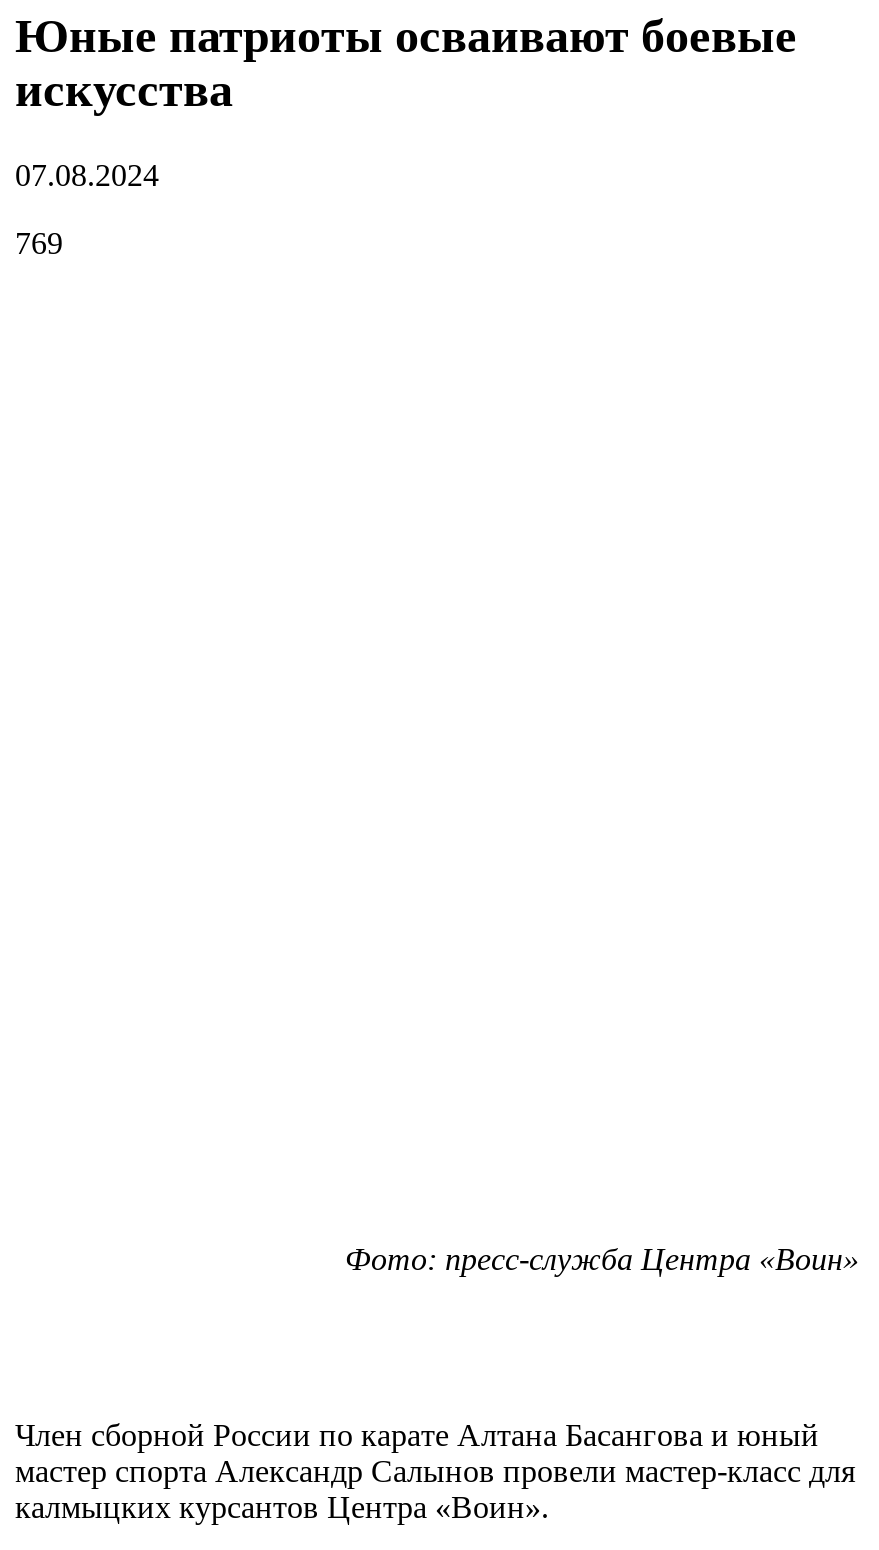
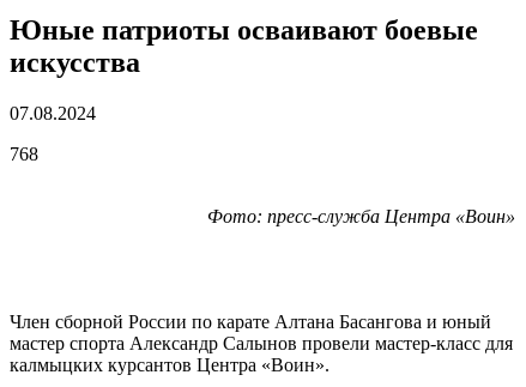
- 769
+ 768
